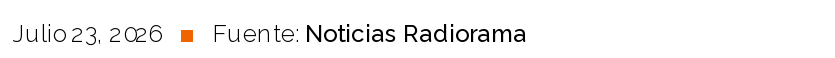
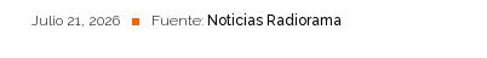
- Julio 23, 2026 Fuente: Noticias Radiorama
+ Julio 21, 2026 Fuente: Noticias Radiorama
